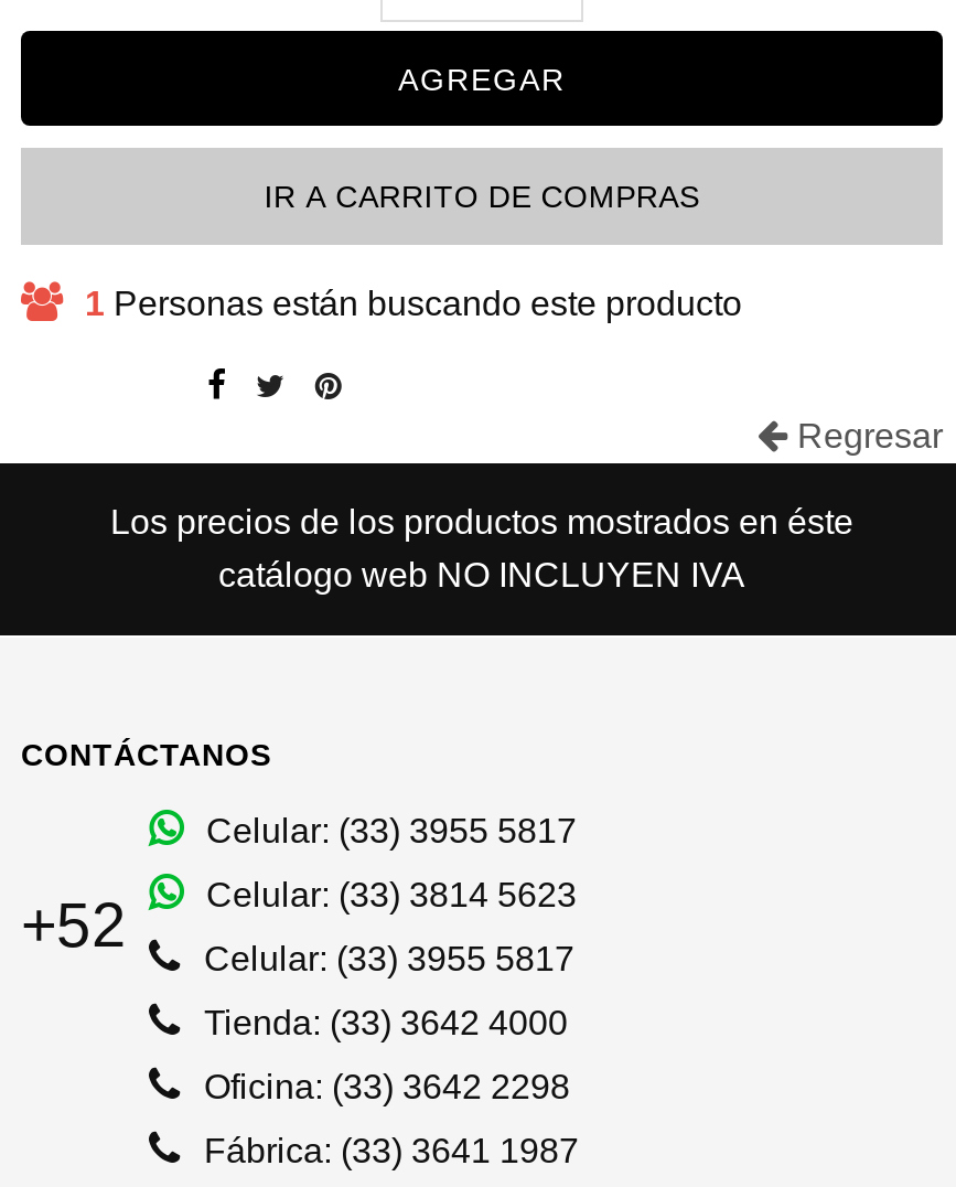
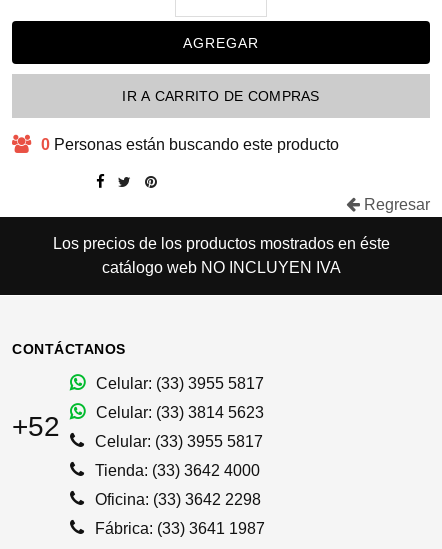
- 1 Personas están buscando este producto
+ 0 Personas están buscando este producto
